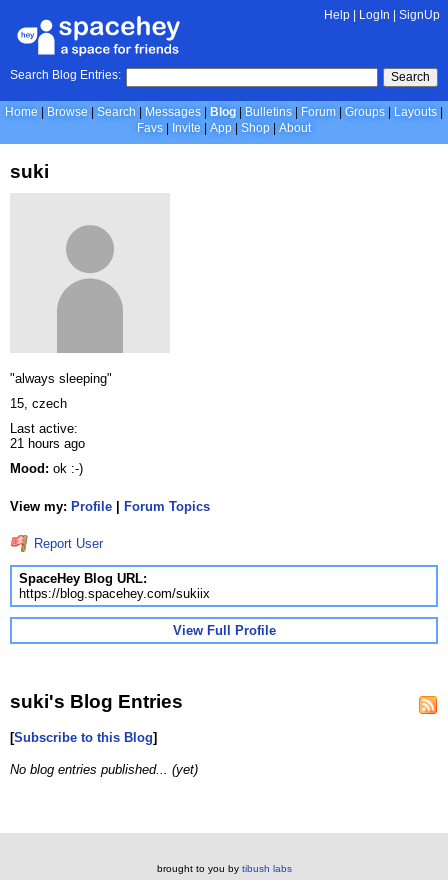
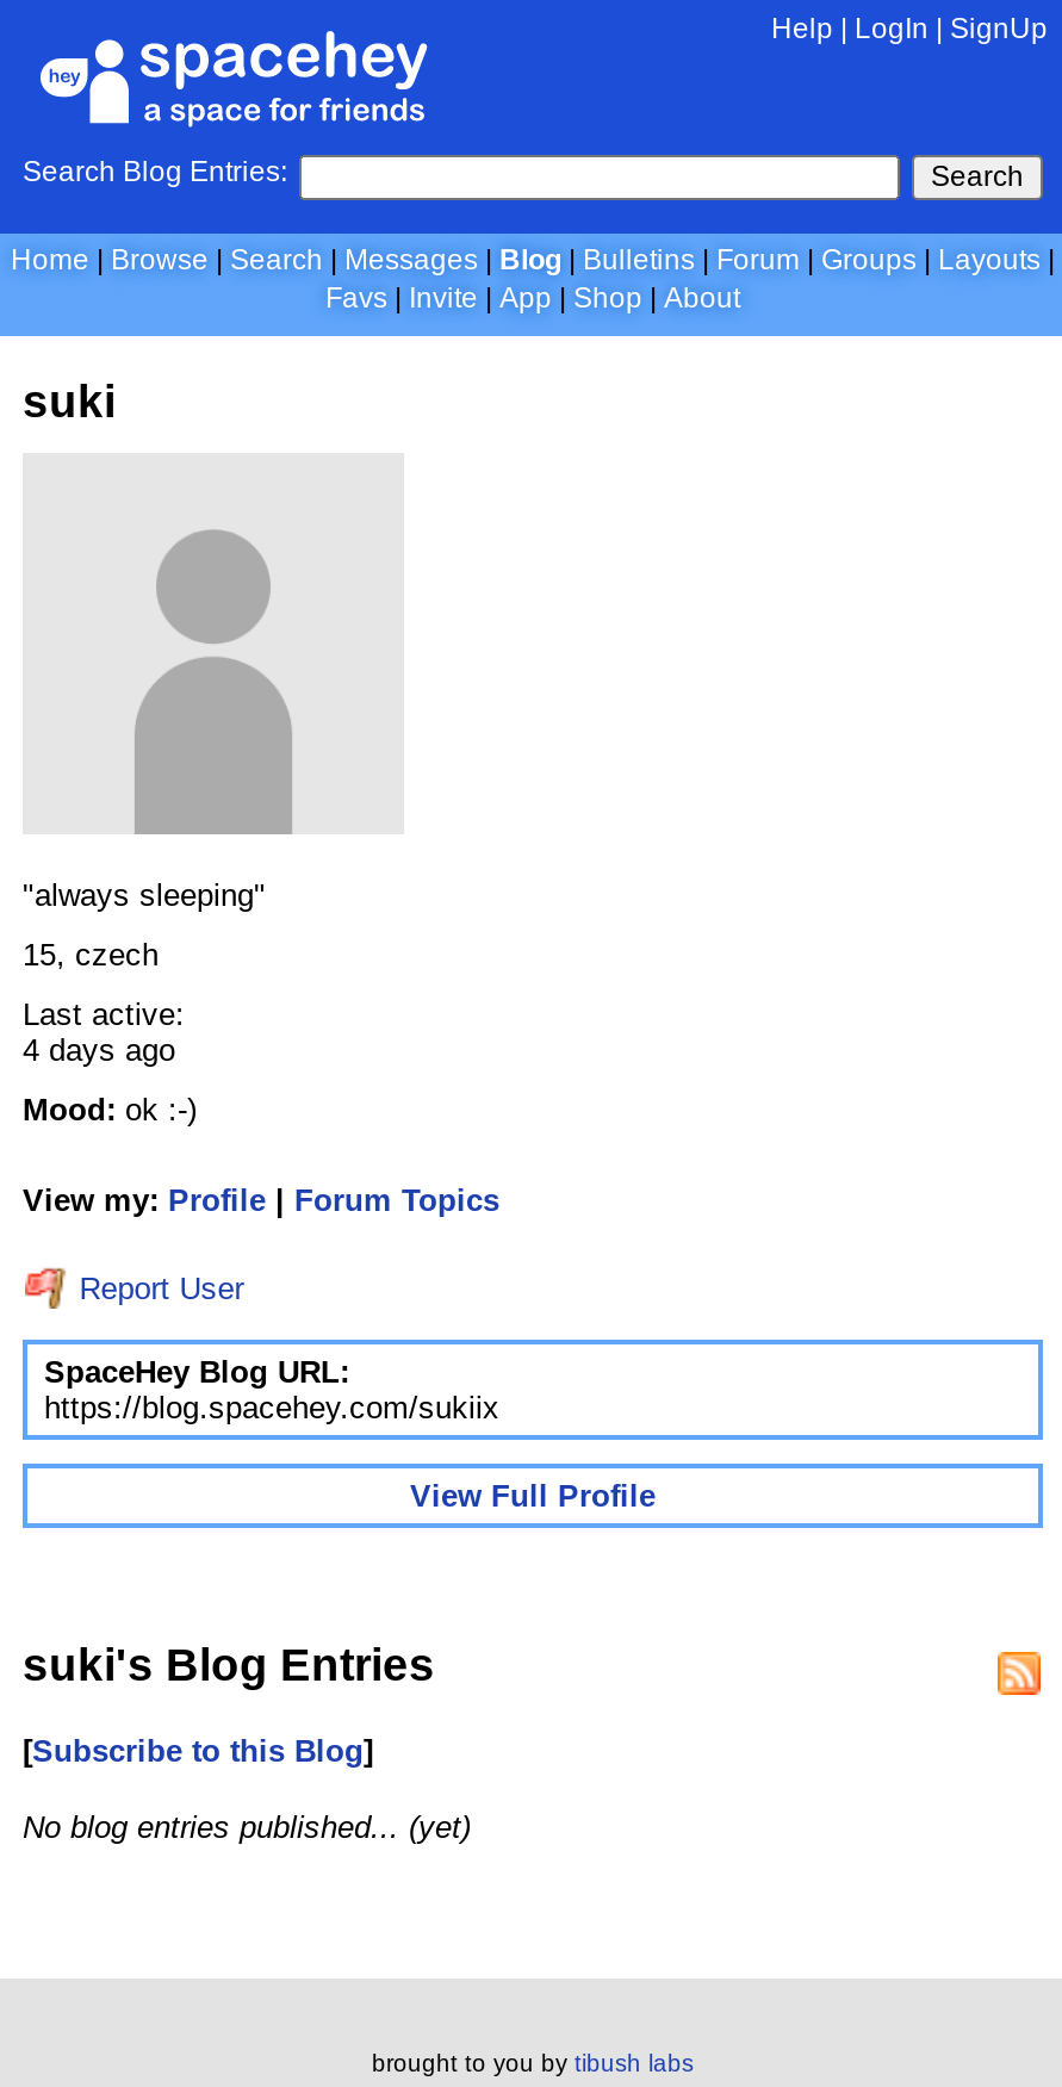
- 21 hours ago
+ 4 days ago
